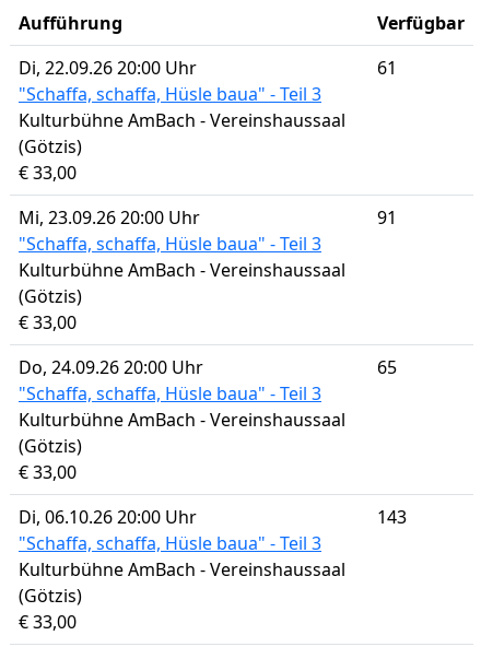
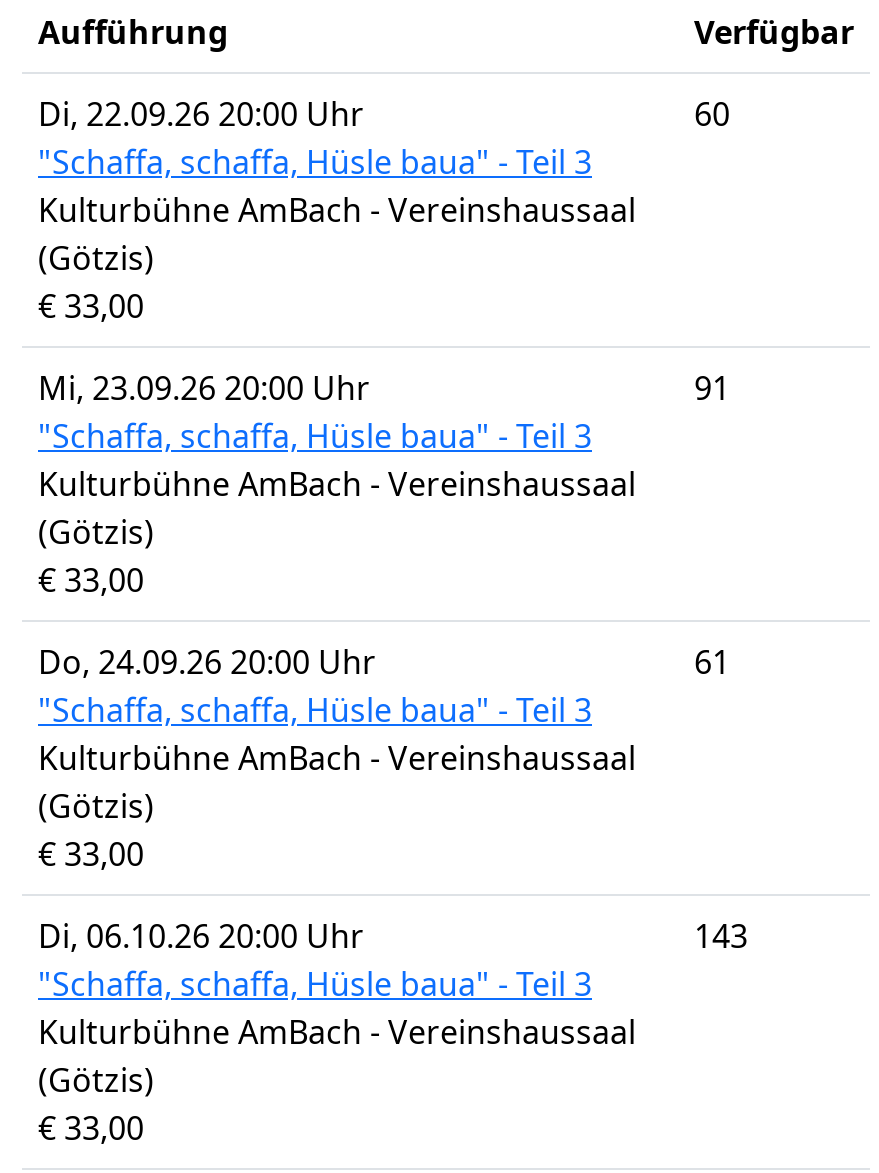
- 61
+ 60

- 65
+ 61
